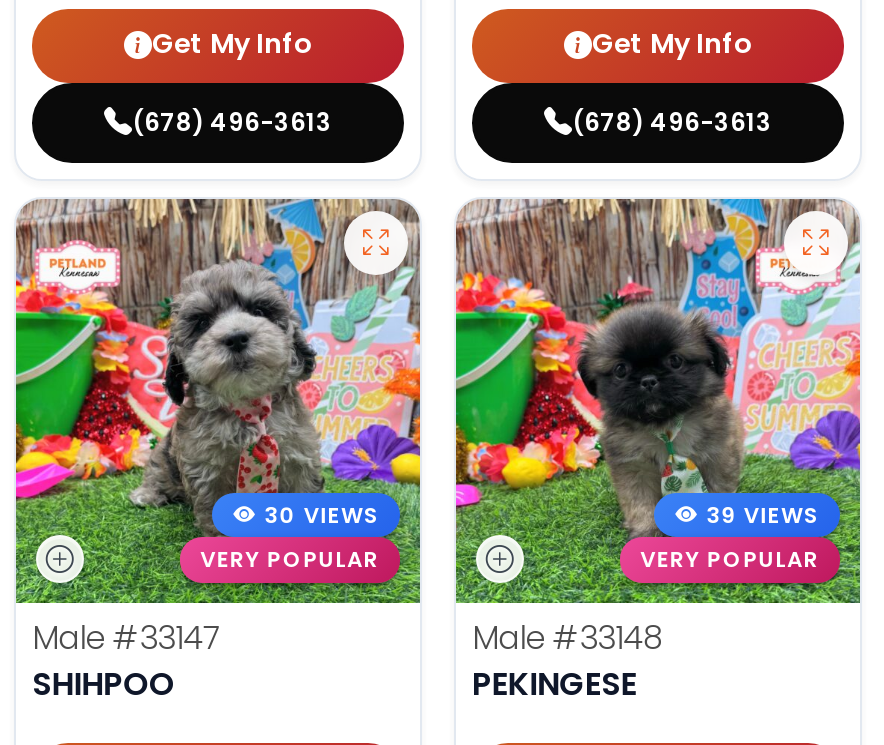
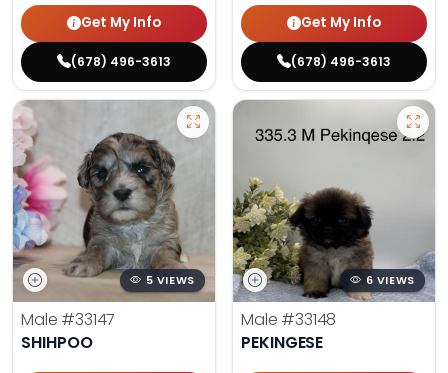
- [image]
- 30 VIEWS
- VERY POPULAR
+ [image]
+ 5 VIEWS

- [image]
- 39 VIEWS
- VERY POPULAR
+ [image]
+ 6 VIEWS
